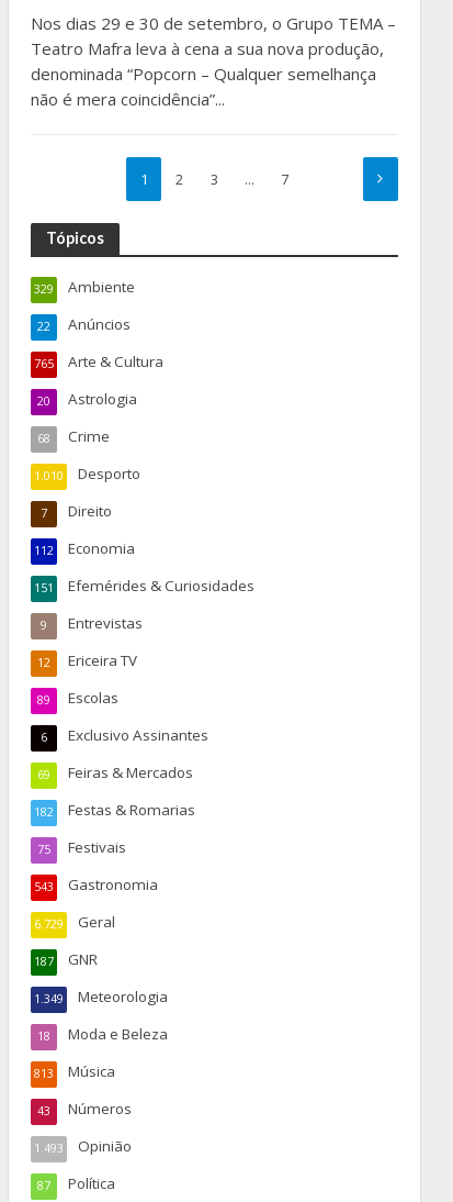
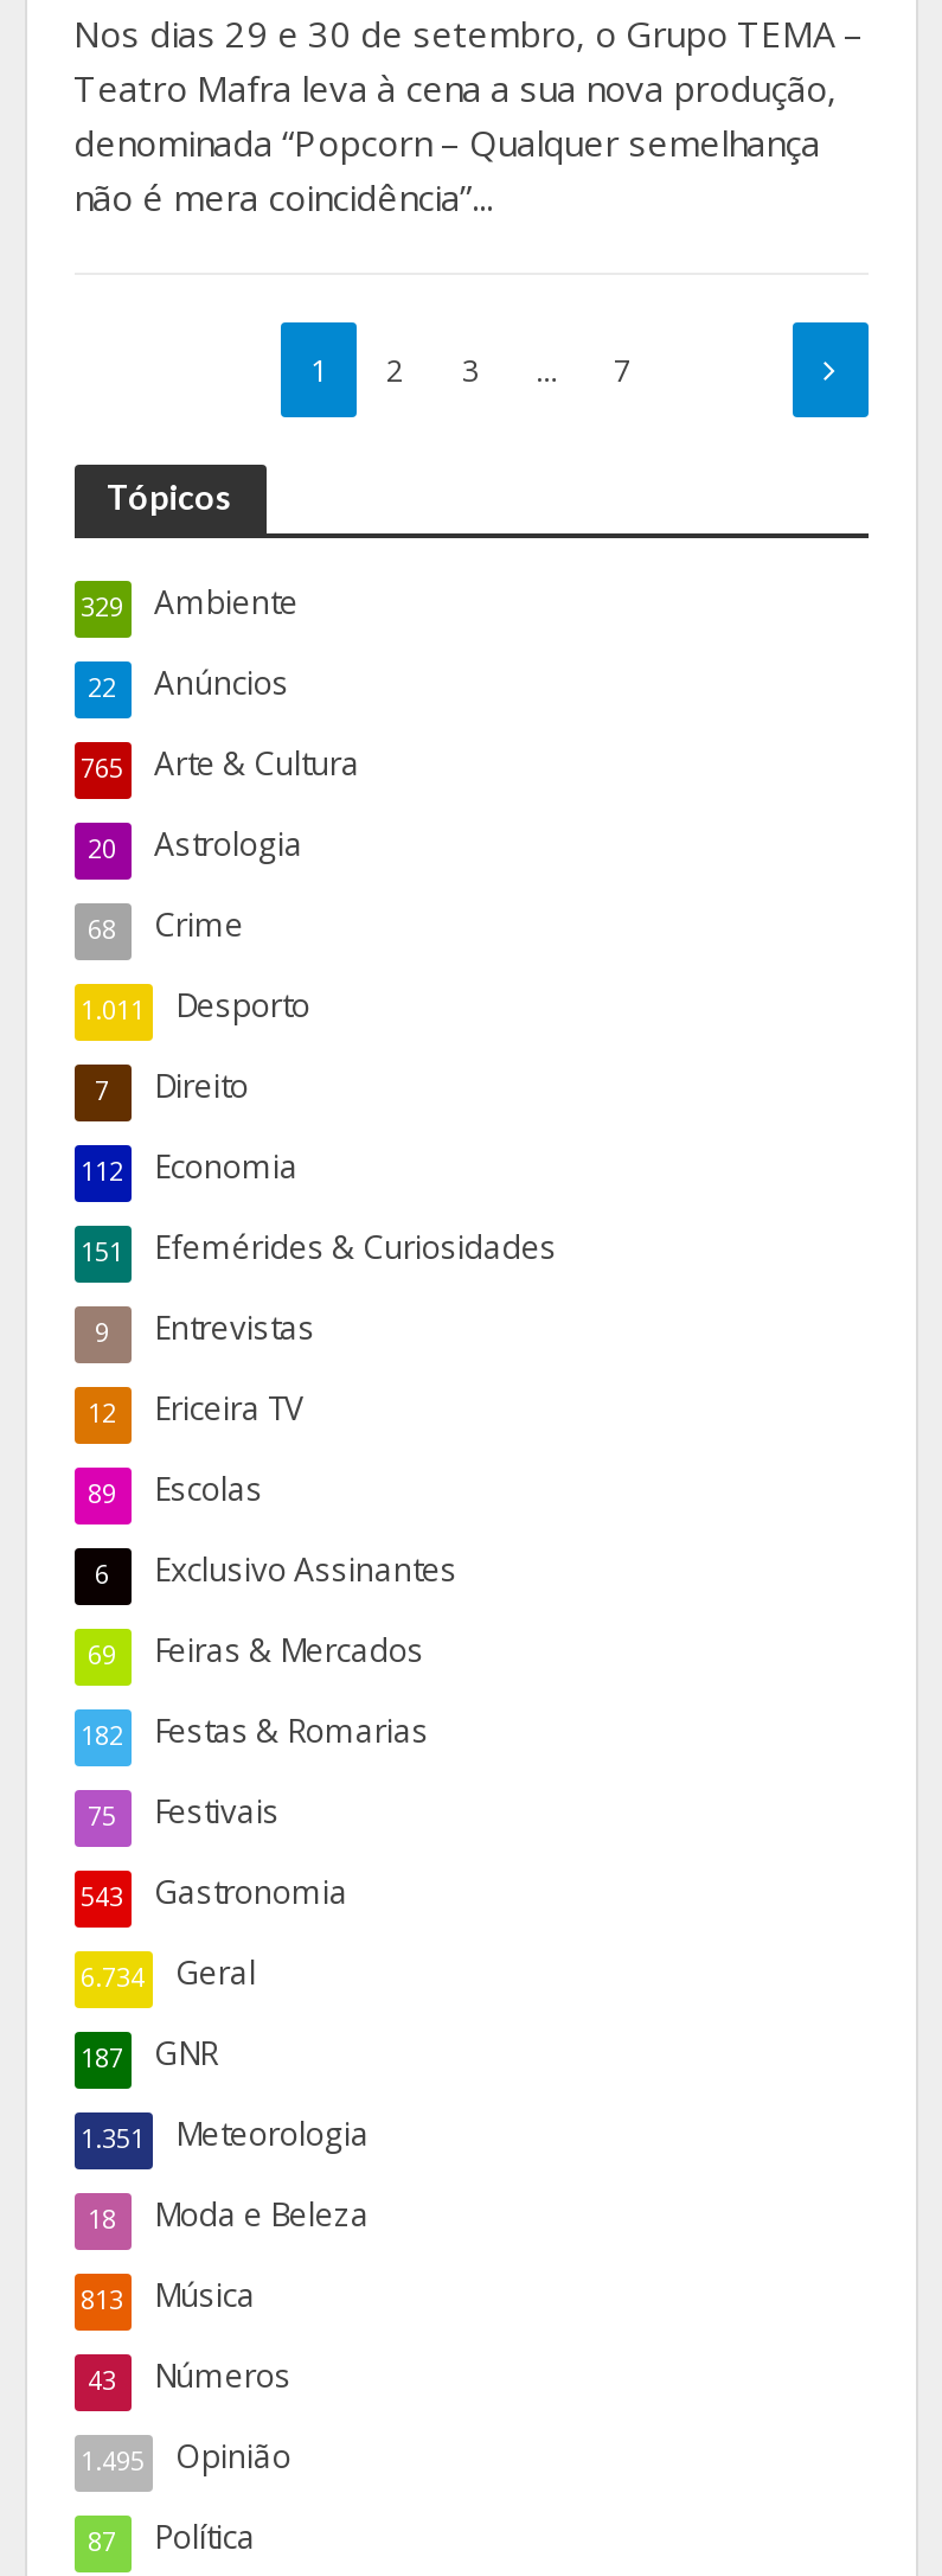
- 1.010 Desporto
+ 1.011 Desporto

- 6.729 Geral
+ 6.734 Geral

- 1.349 Meteorologia
+ 1.351 Meteorologia

- 1.493 Opinião
+ 1.495 Opinião
